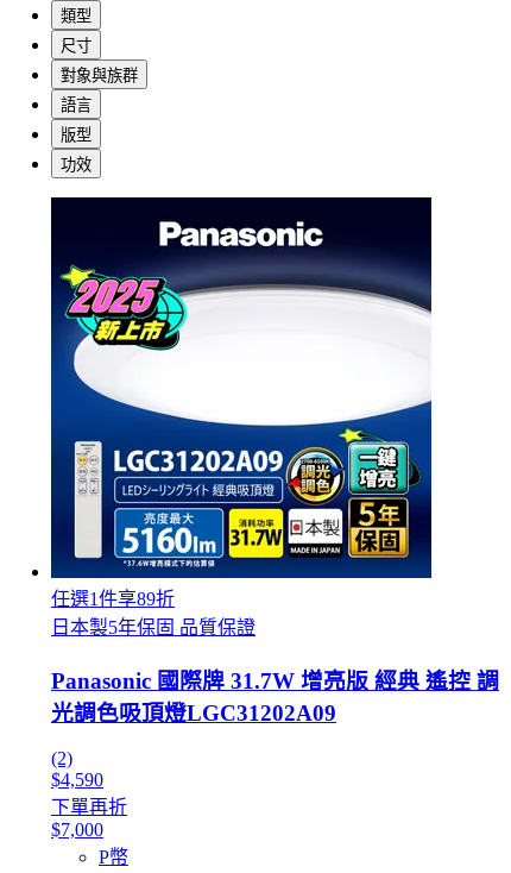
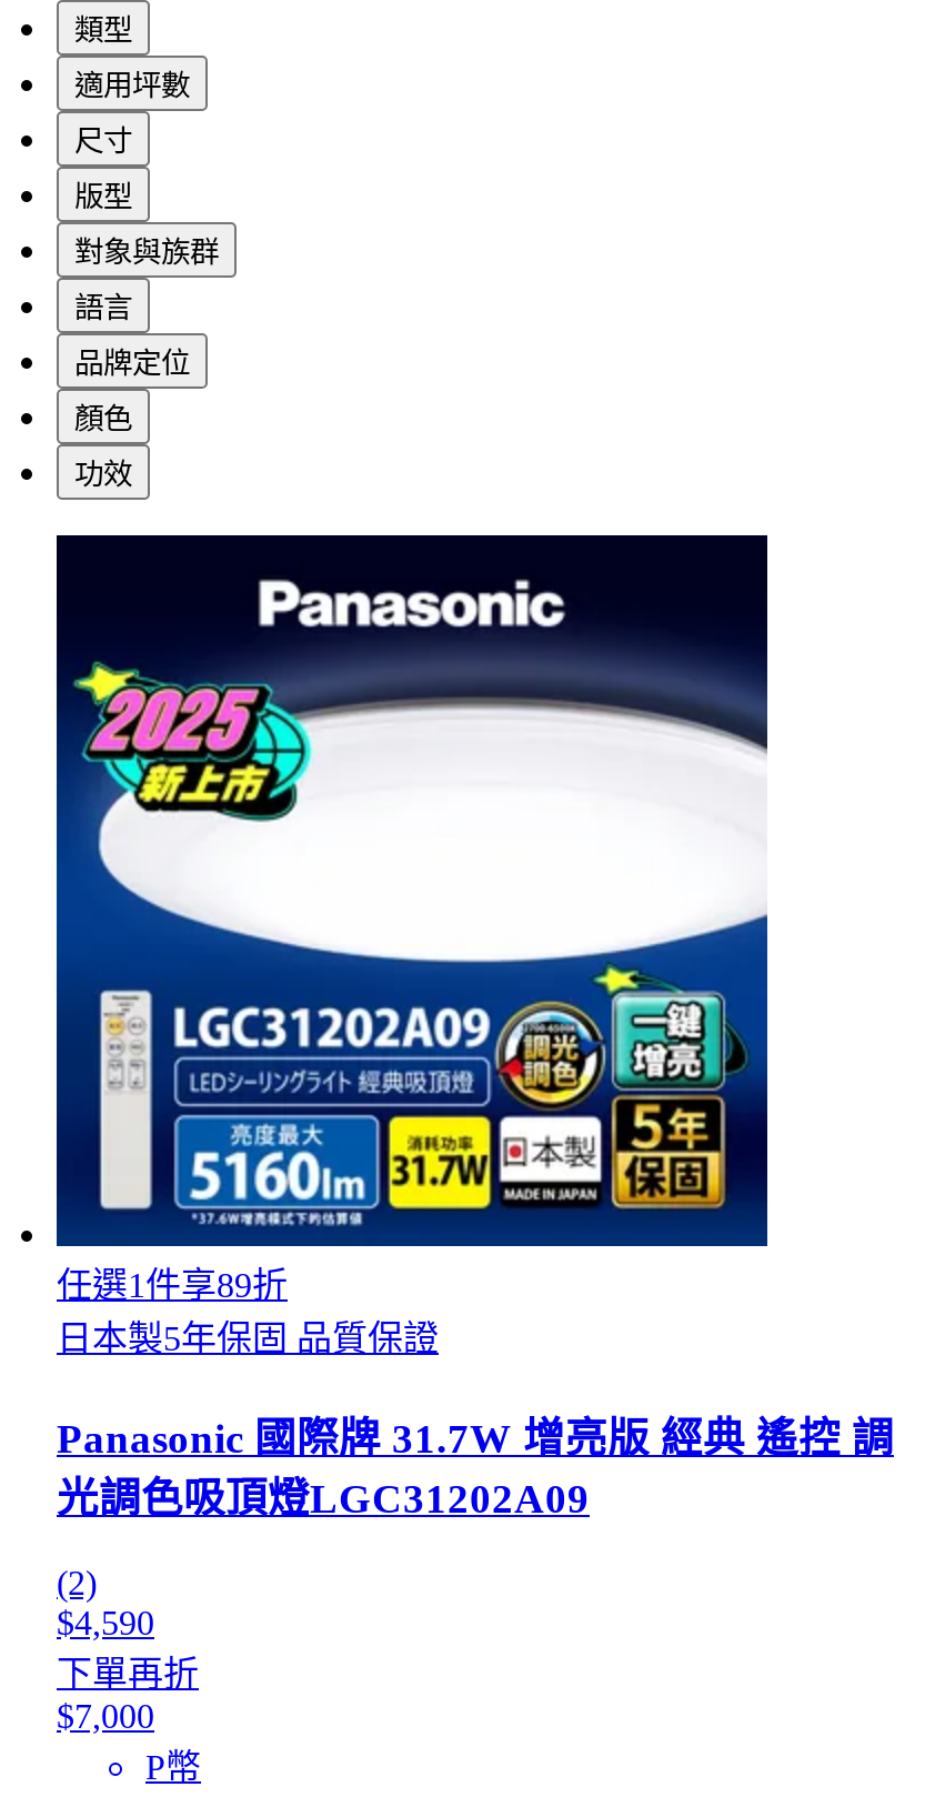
+ 適用坪數

+ 品牌定位
+ 顏色

moved up: 版型
